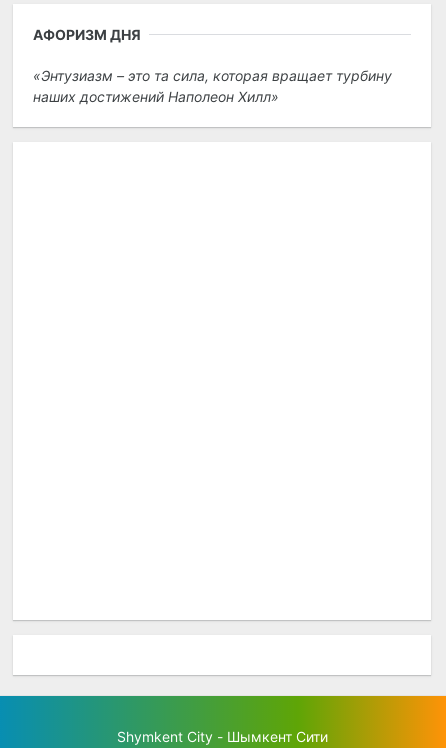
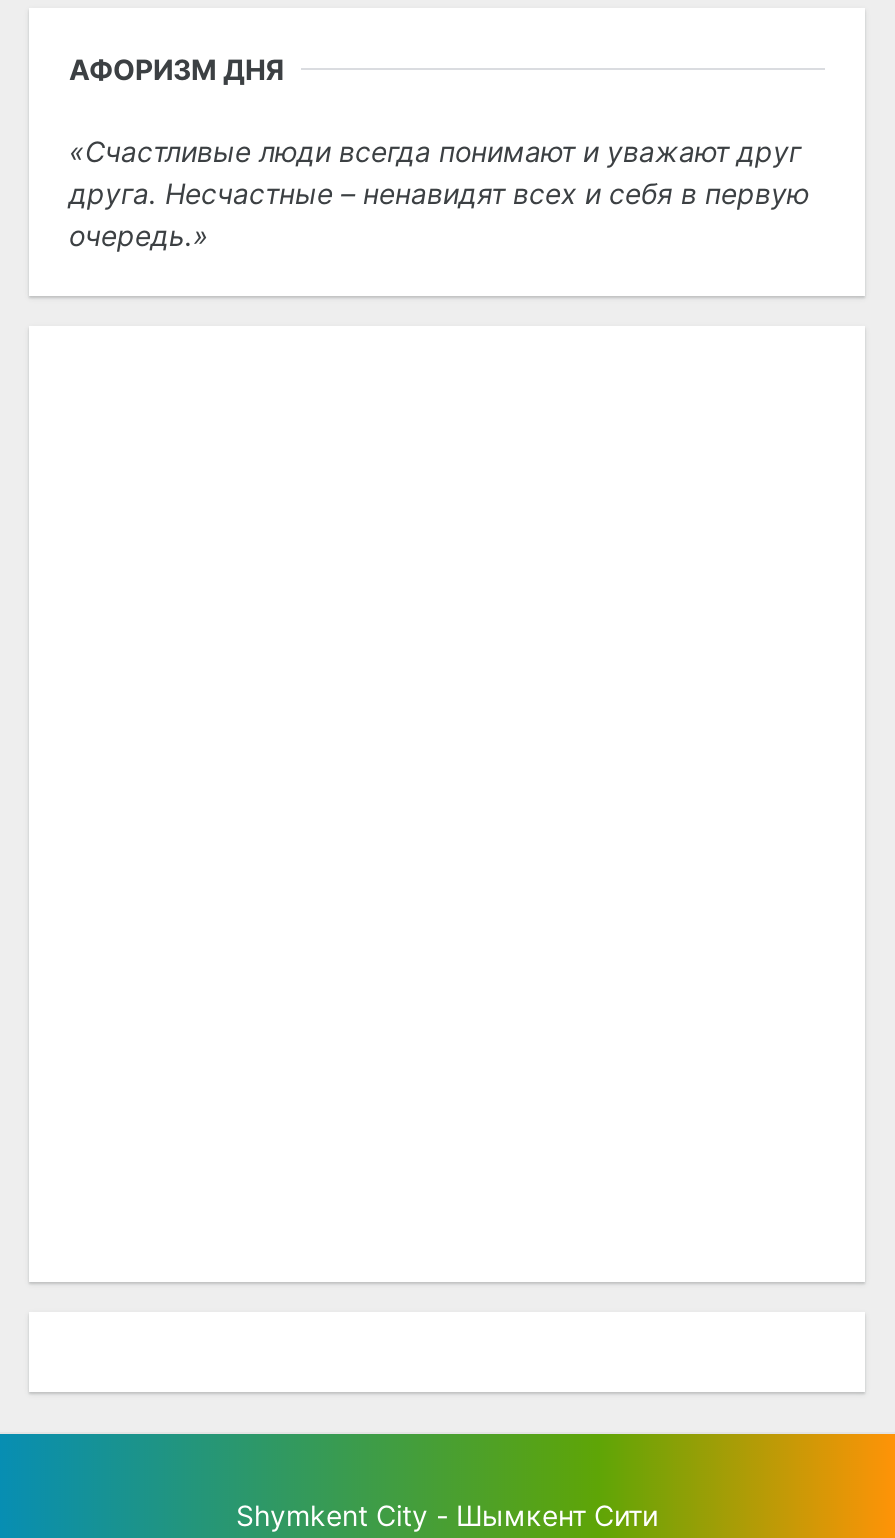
- Энтузиазм – это та сила, которая вращает турбину
- наших достижений Наполеон Хилл
+ Счастливые люди всегда понимают и уважают друг
+ друга. Несчастные – ненавидят всех и себя в первую
+ очередь.
